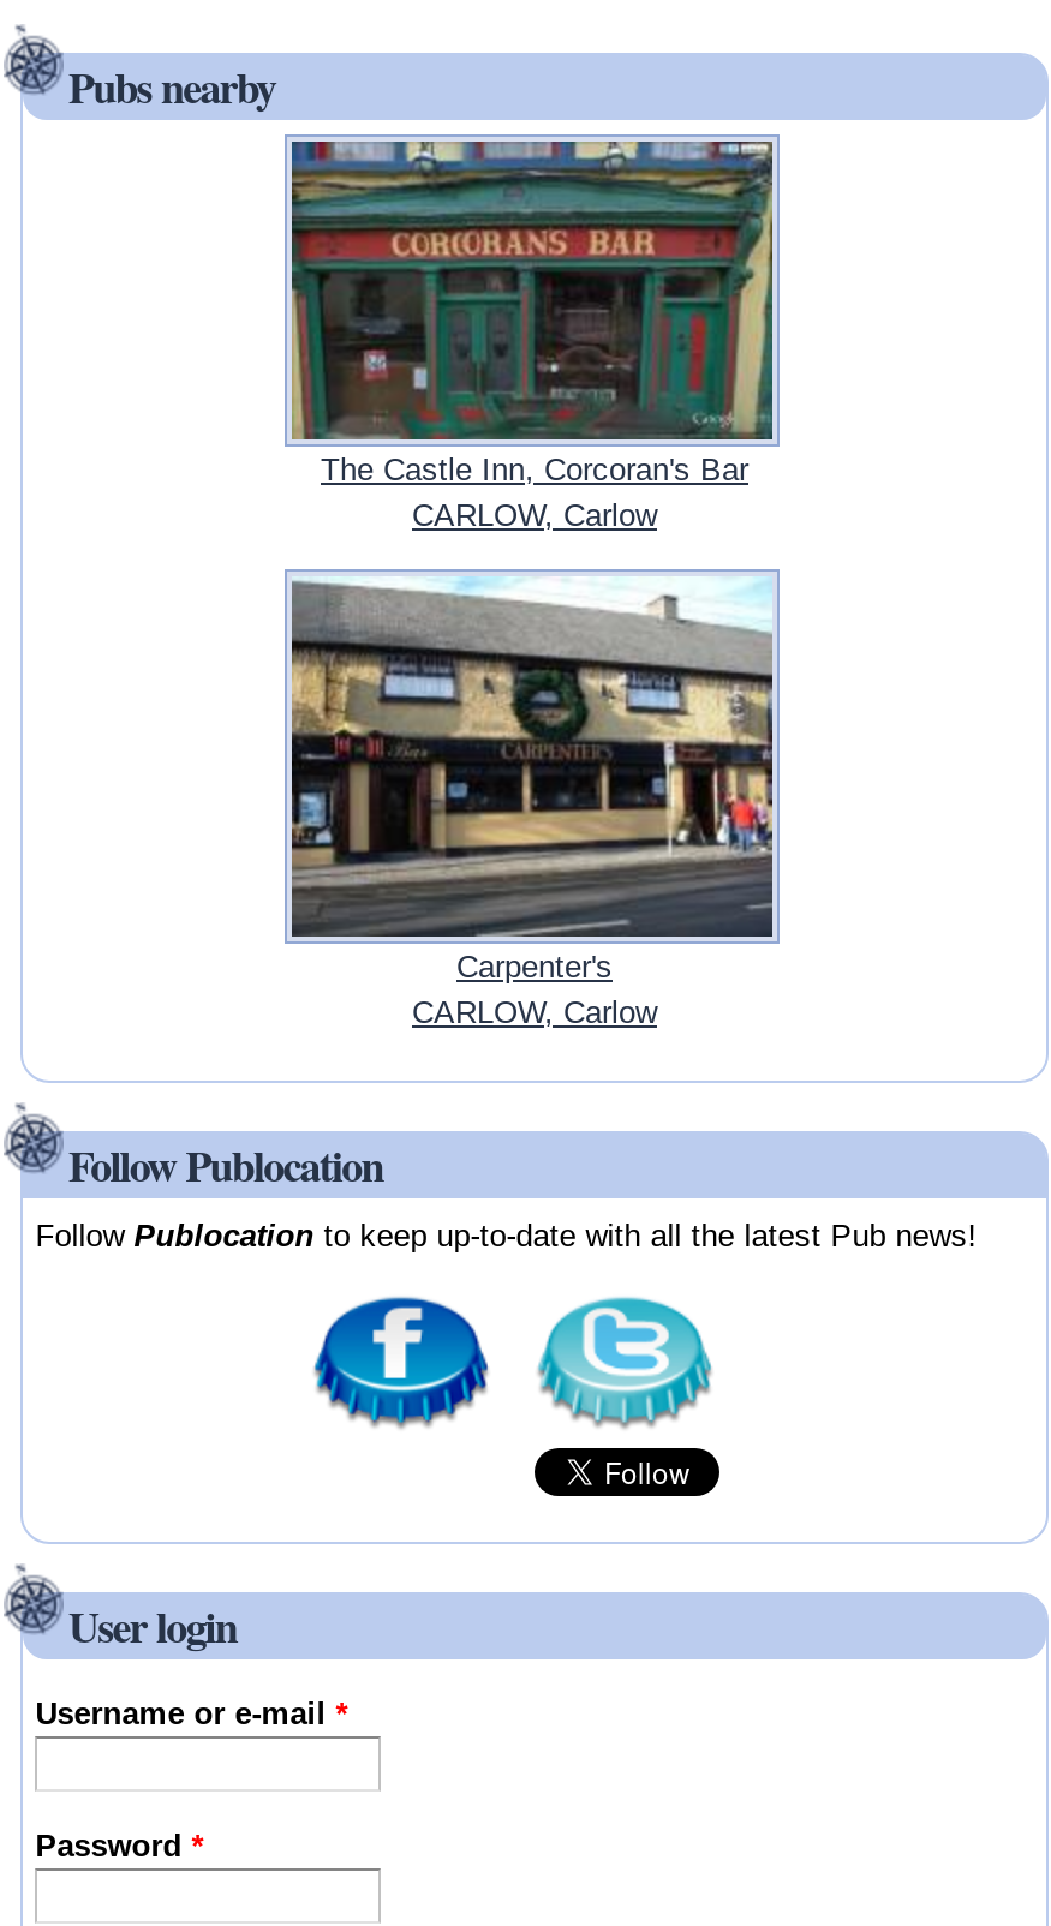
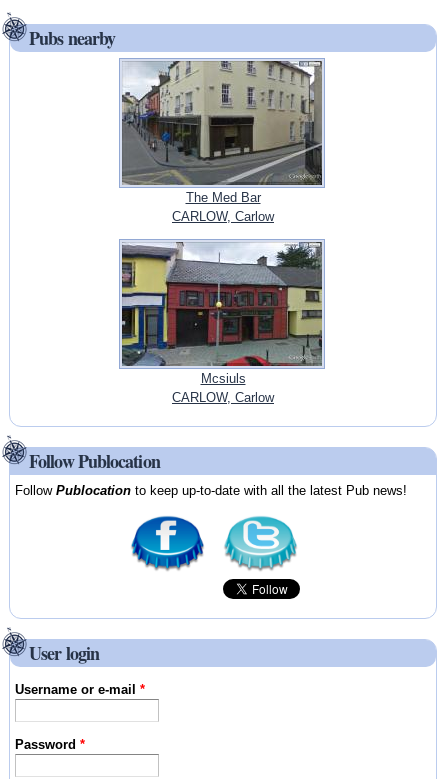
- [image]
- The Castle Inn, Corcoran's Bar
+ [image]
+ The Med Bar

- [image]
- Carpenter's
+ [image]
+ Mcsiuls
